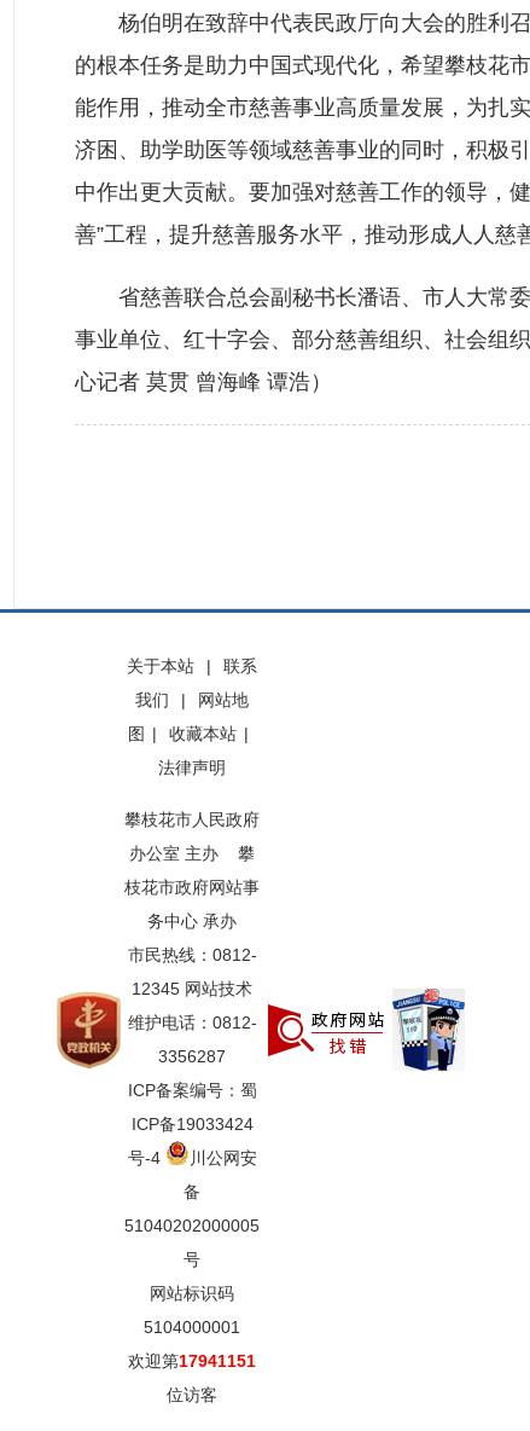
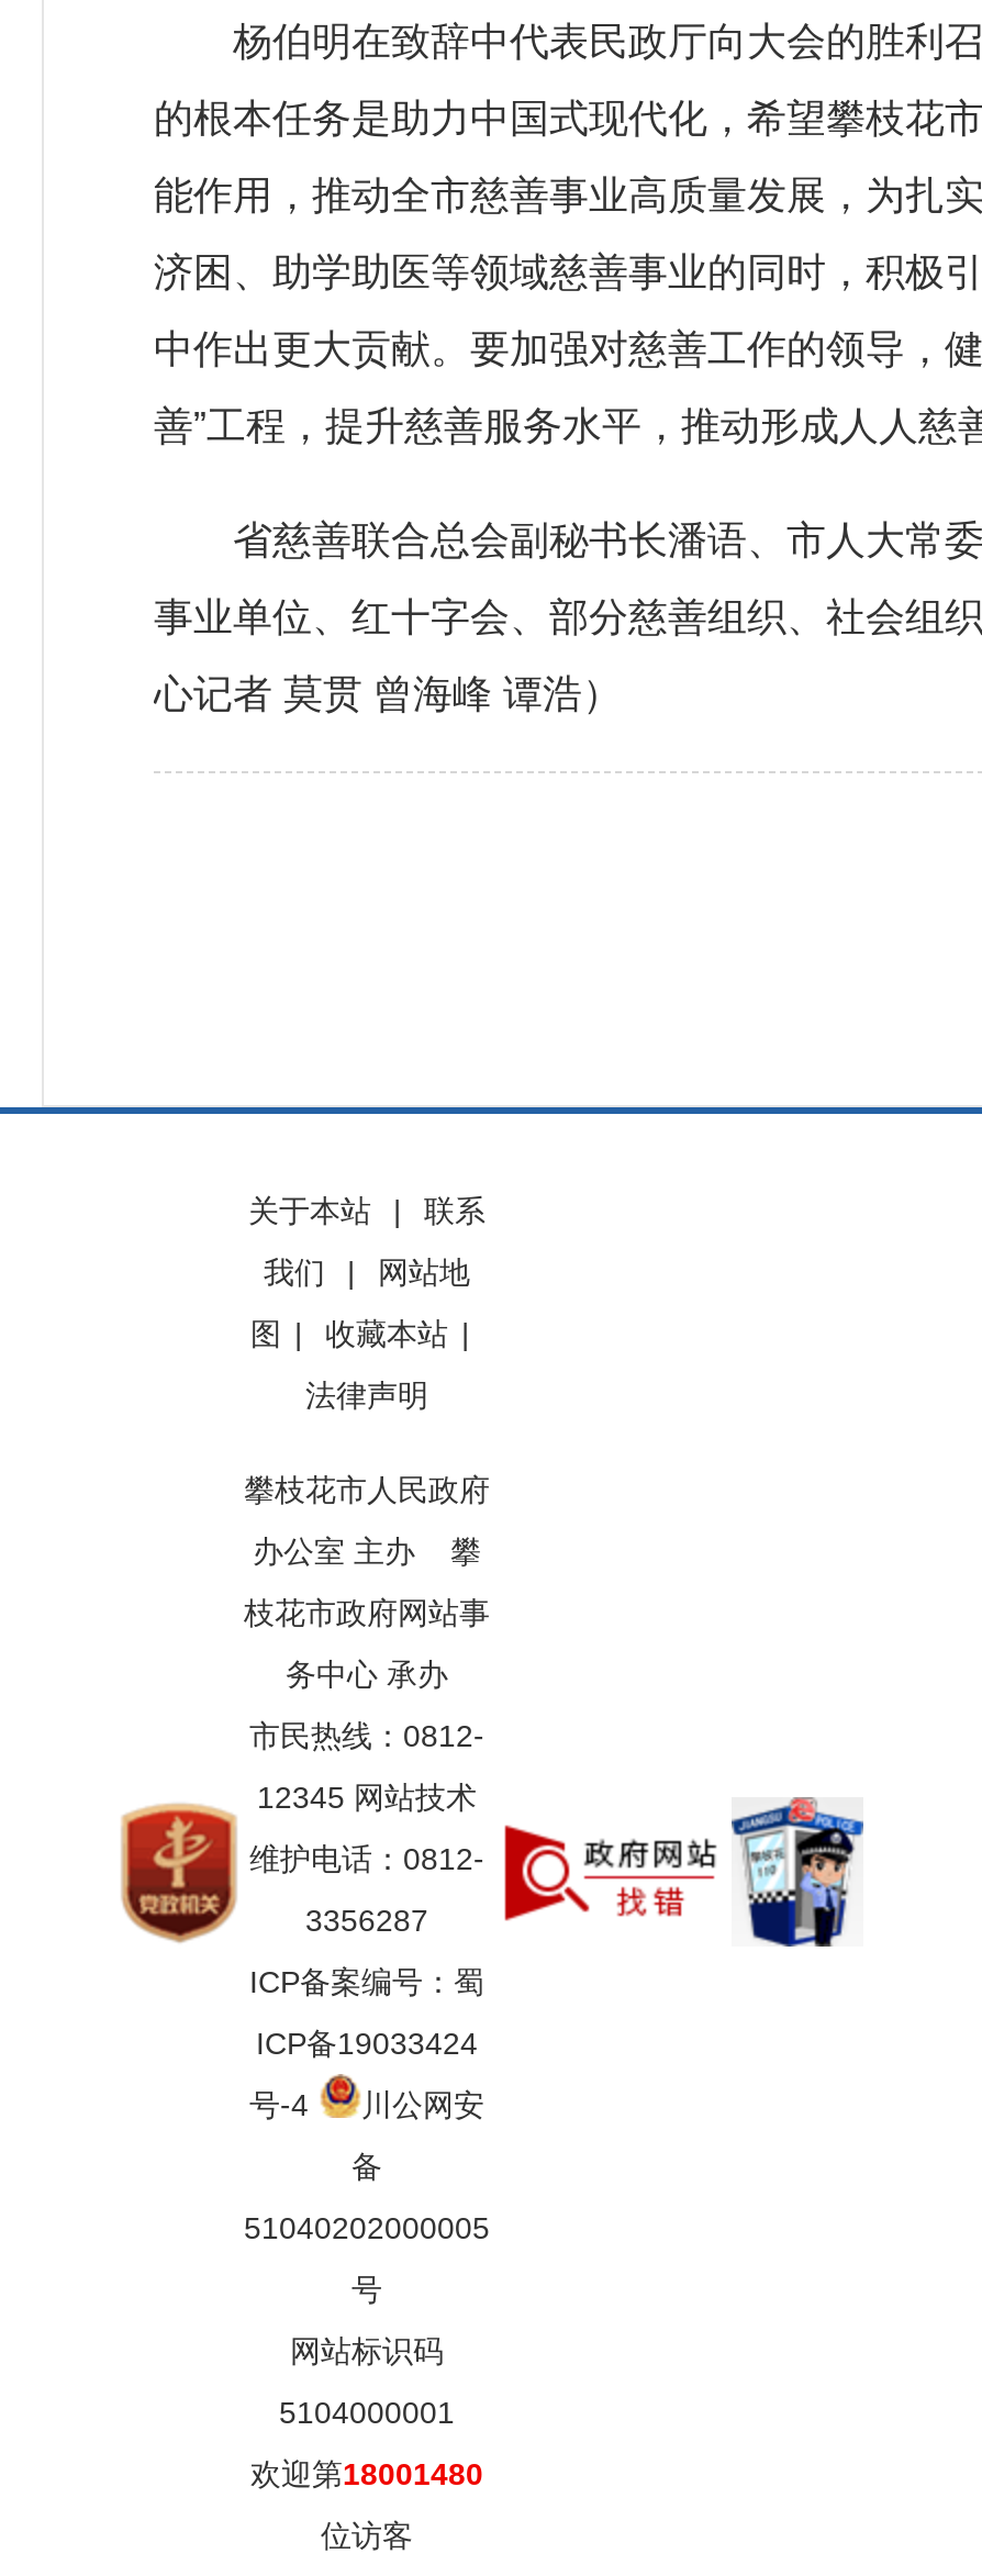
- 欢迎第17941151
+ 欢迎第18001480
